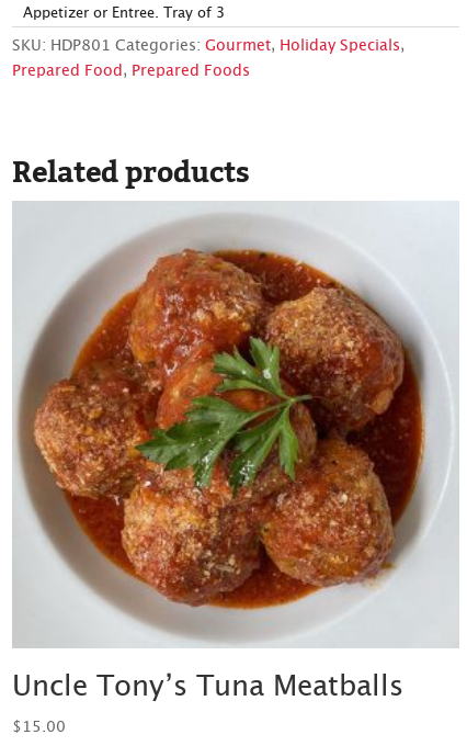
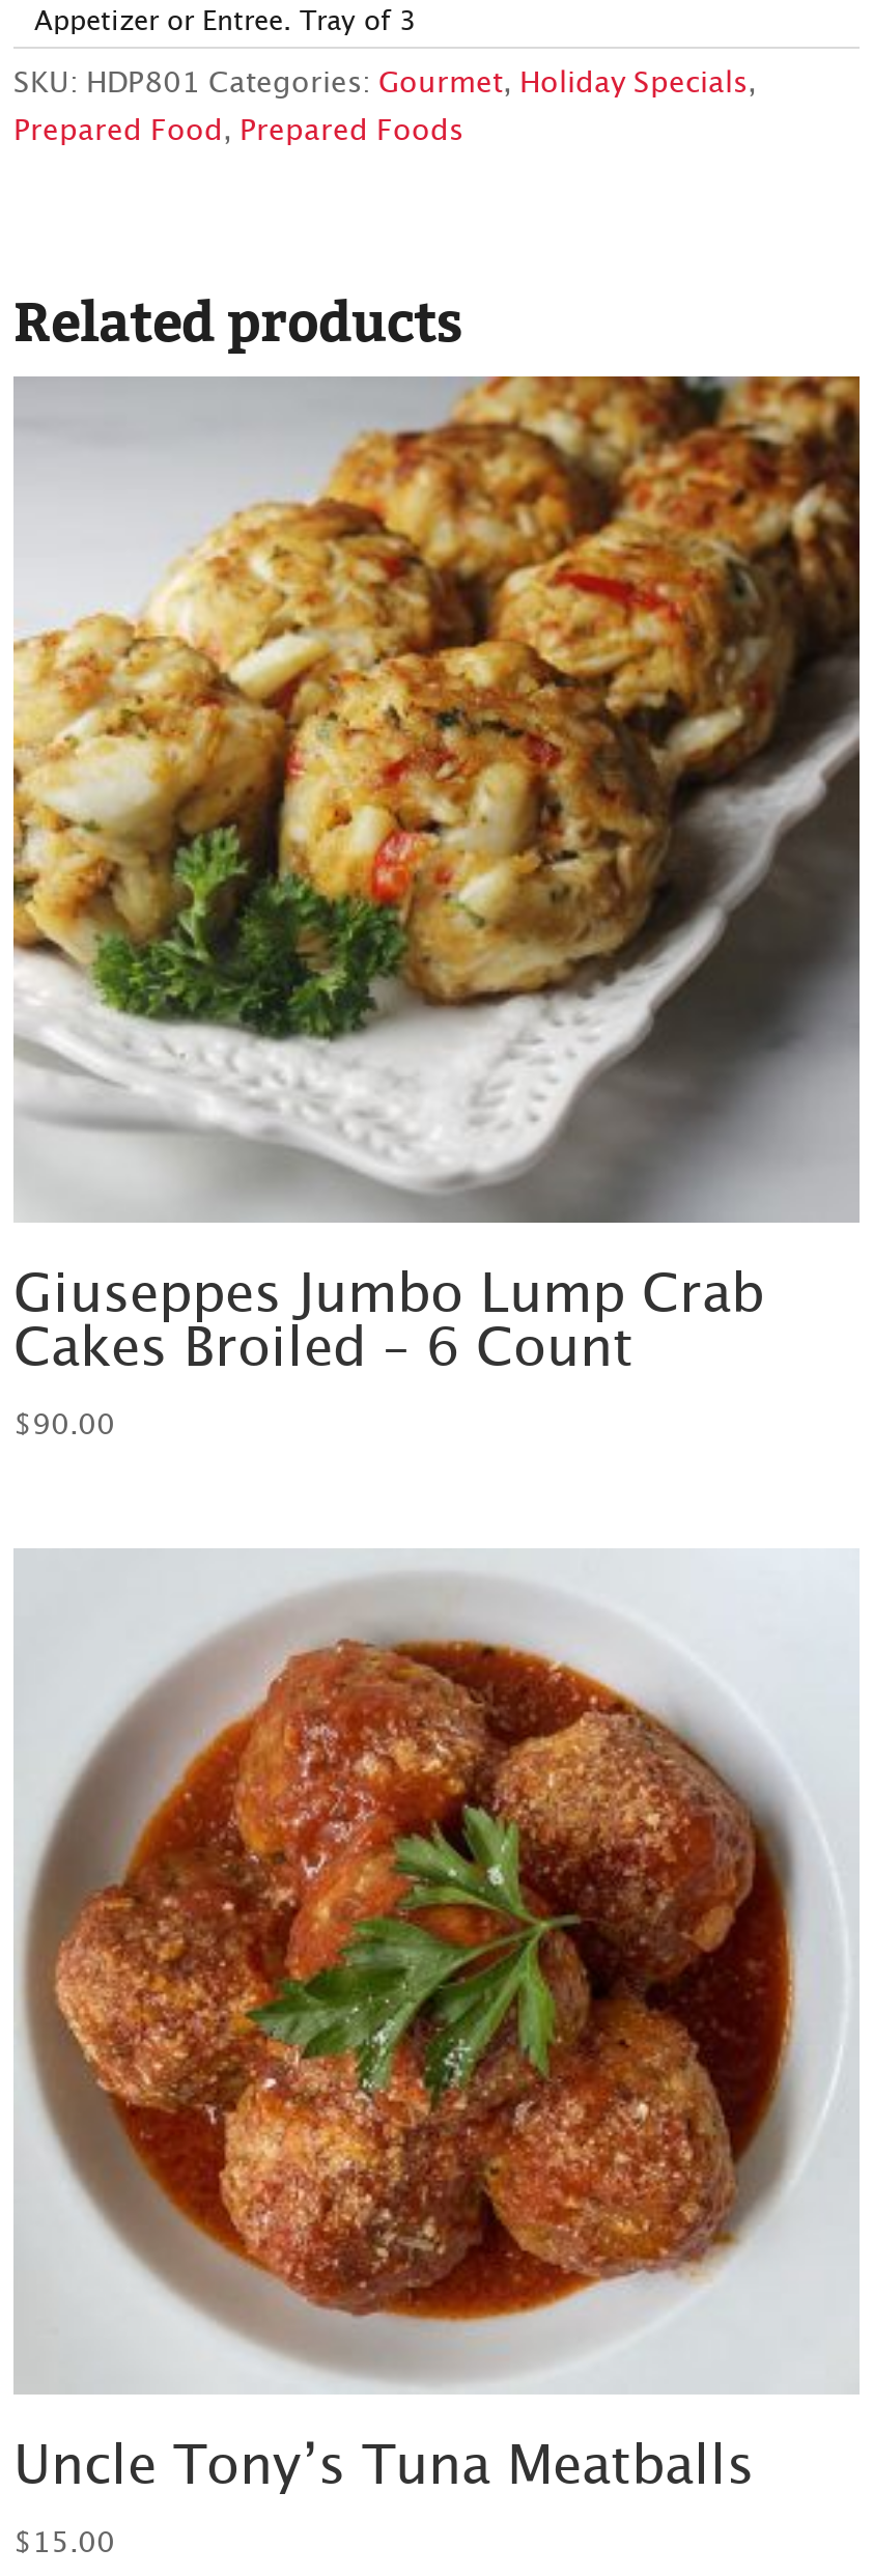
+ [image]
+ Giuseppes Jumbo Lump Crab
+ Cakes Broiled – 6 Count
+ $90.00
